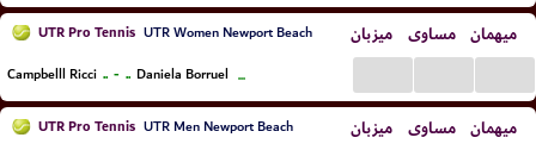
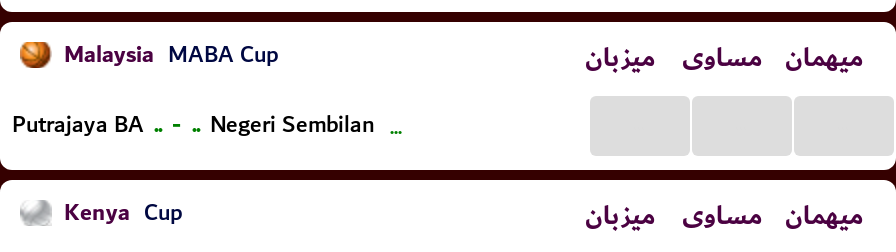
- UTR Pro Tennis UTR Women Newport Beach
+ Malaysia MABA Cup

- Campbelll Ricci .. - .. Daniela Borruel ...
+ Putrajaya BA .. - .. Negeri Sembilan ...

- UTR Pro Tennis UTR Men Newport Beach
+ Kenya Cup
